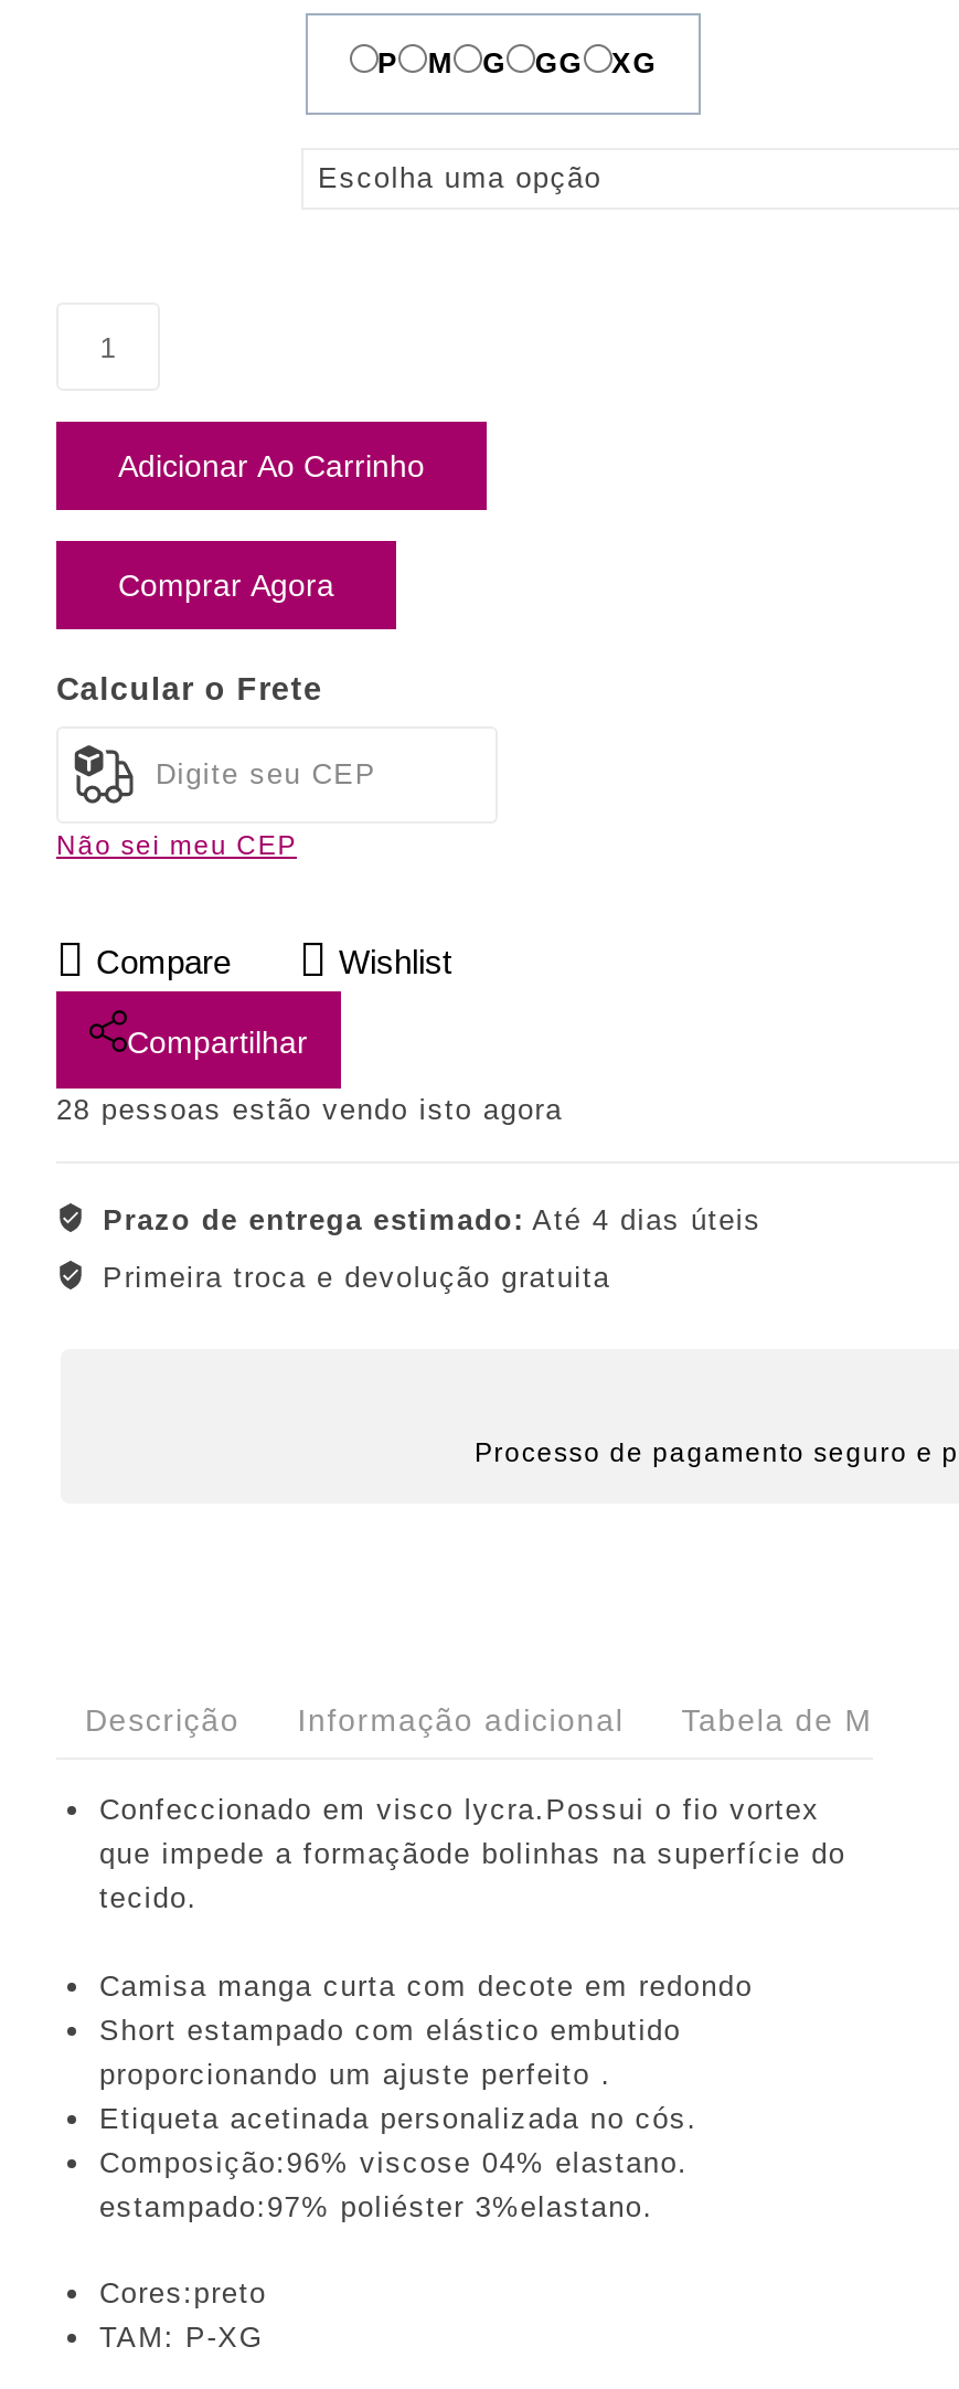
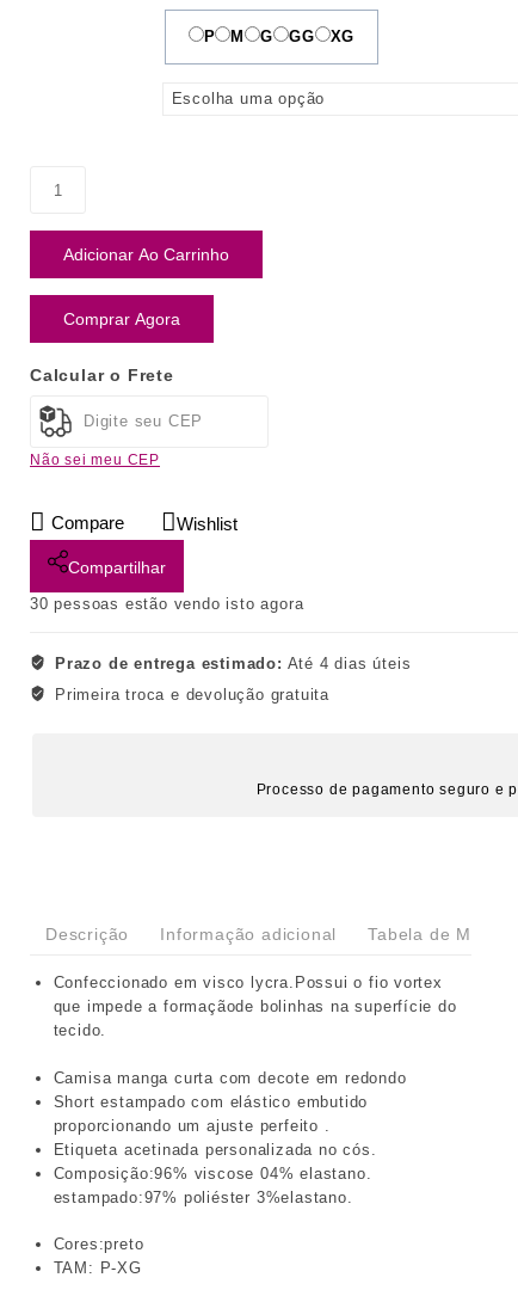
- 28 pessoas estão vendo isto agora
+ 30 pessoas estão vendo isto agora
